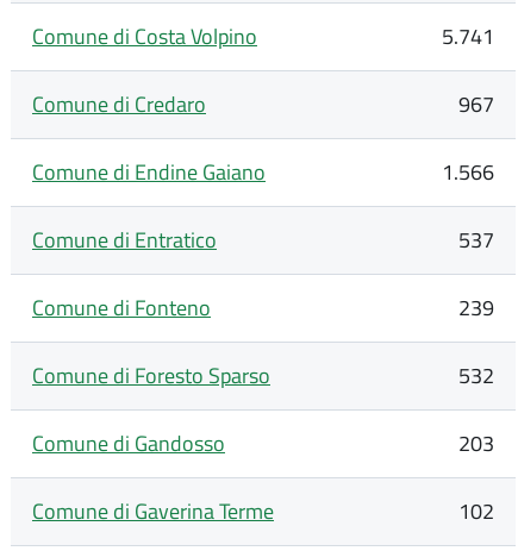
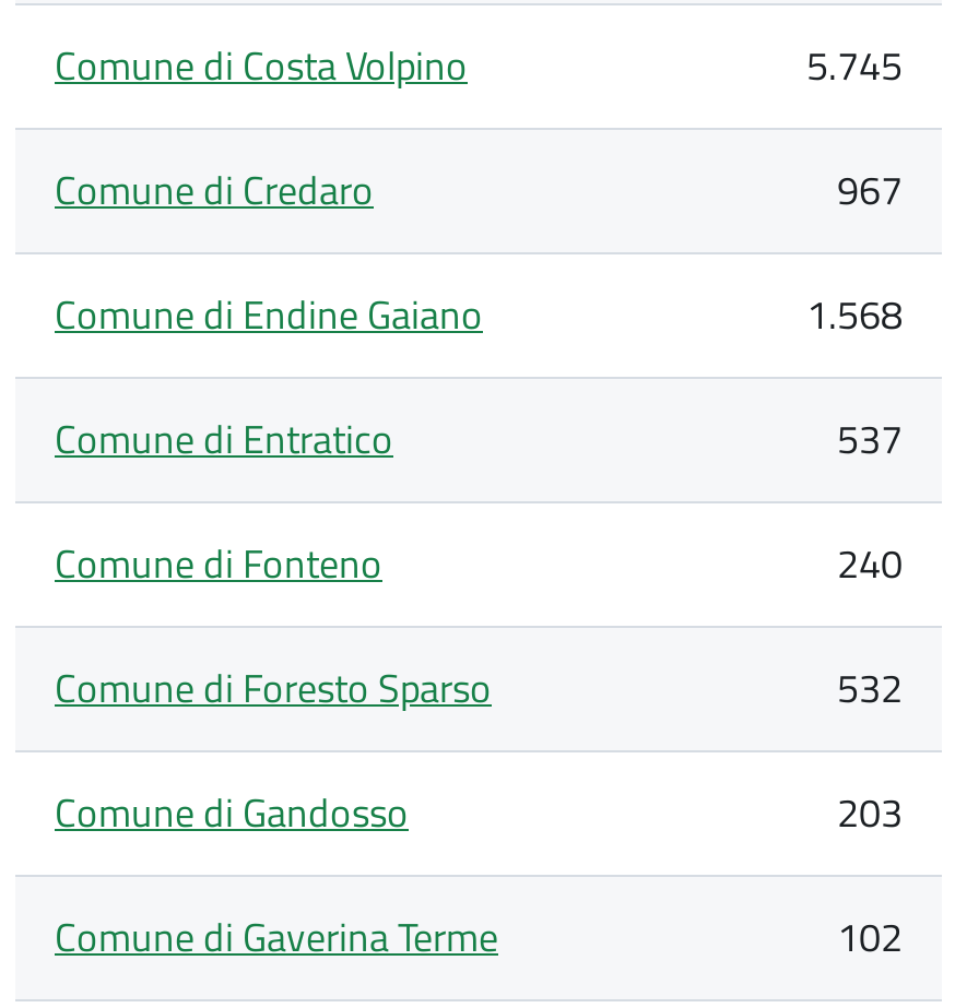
- 5.741
+ 5.745

- 1.566
+ 1.568

- 239
+ 240
